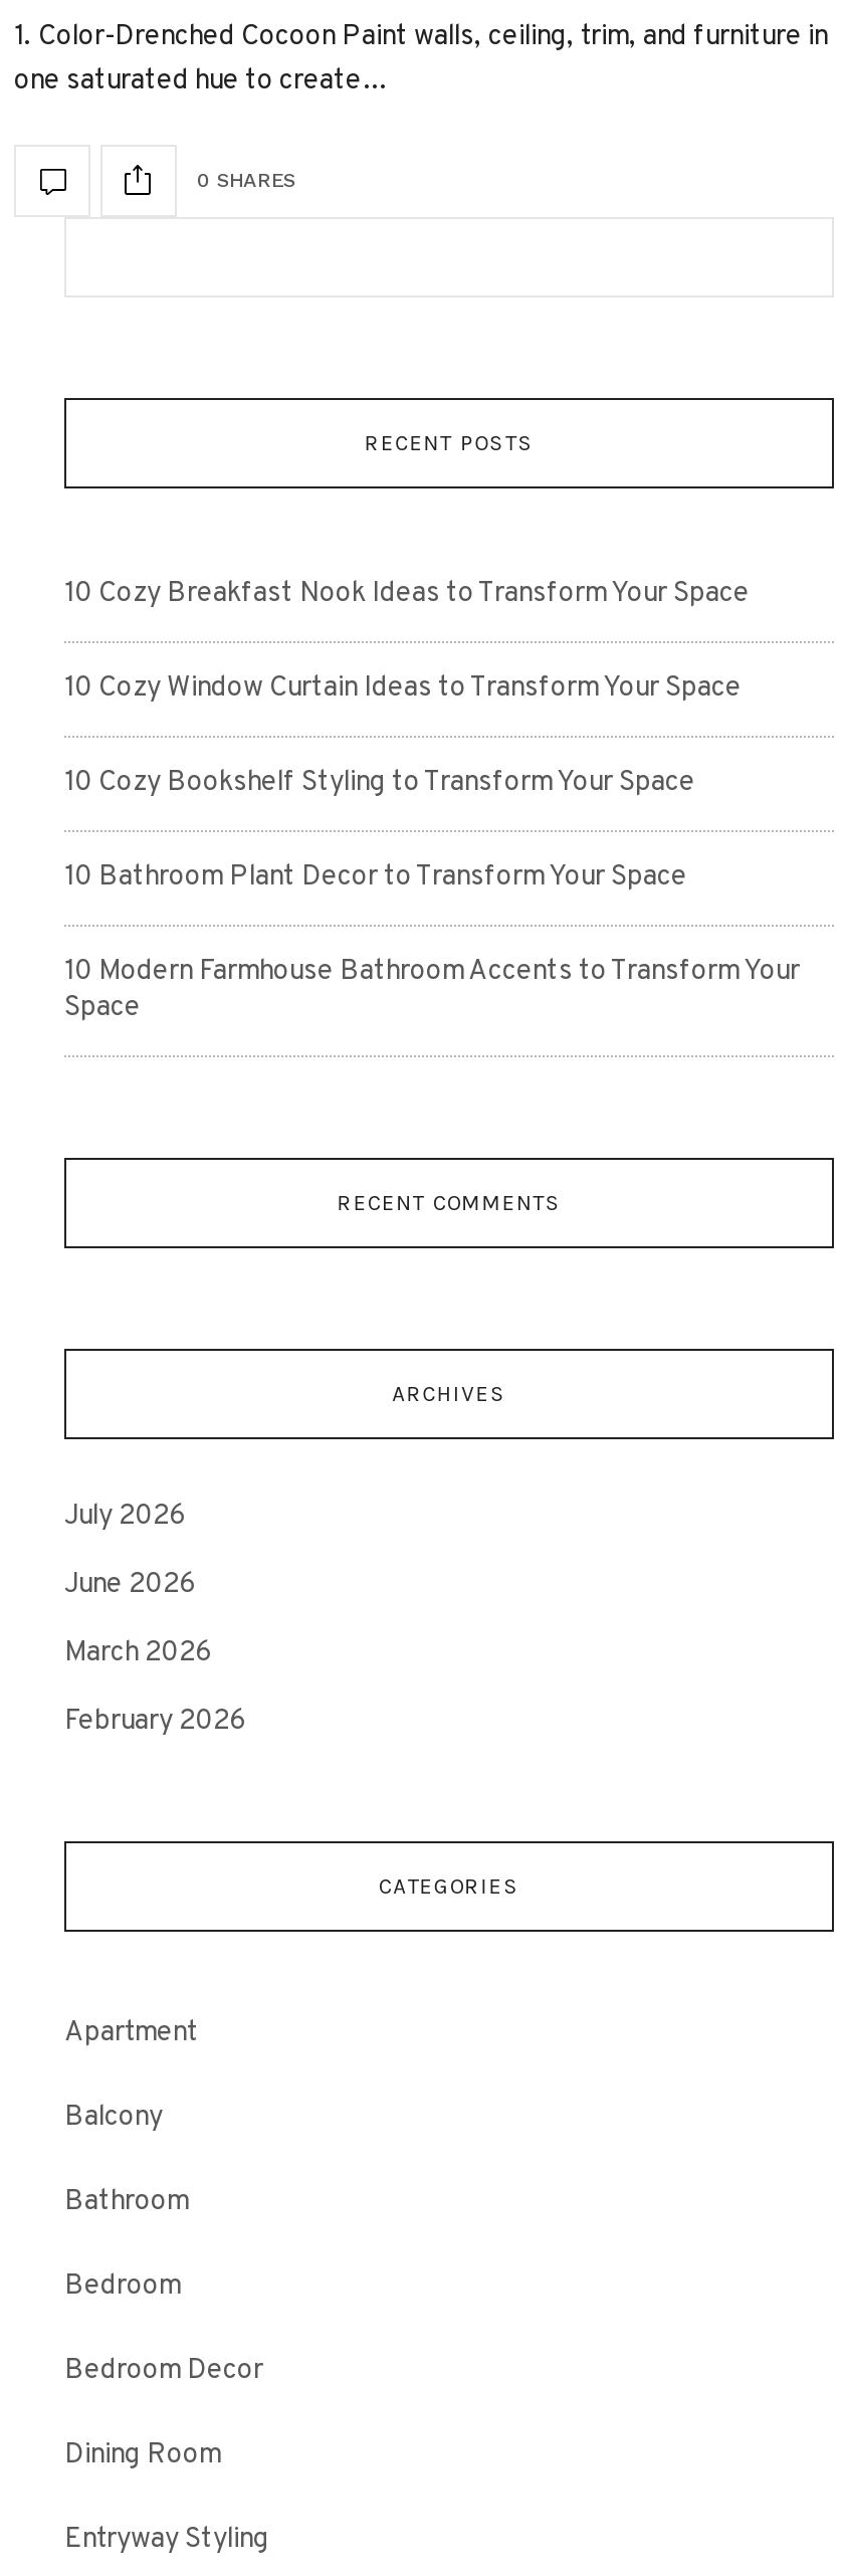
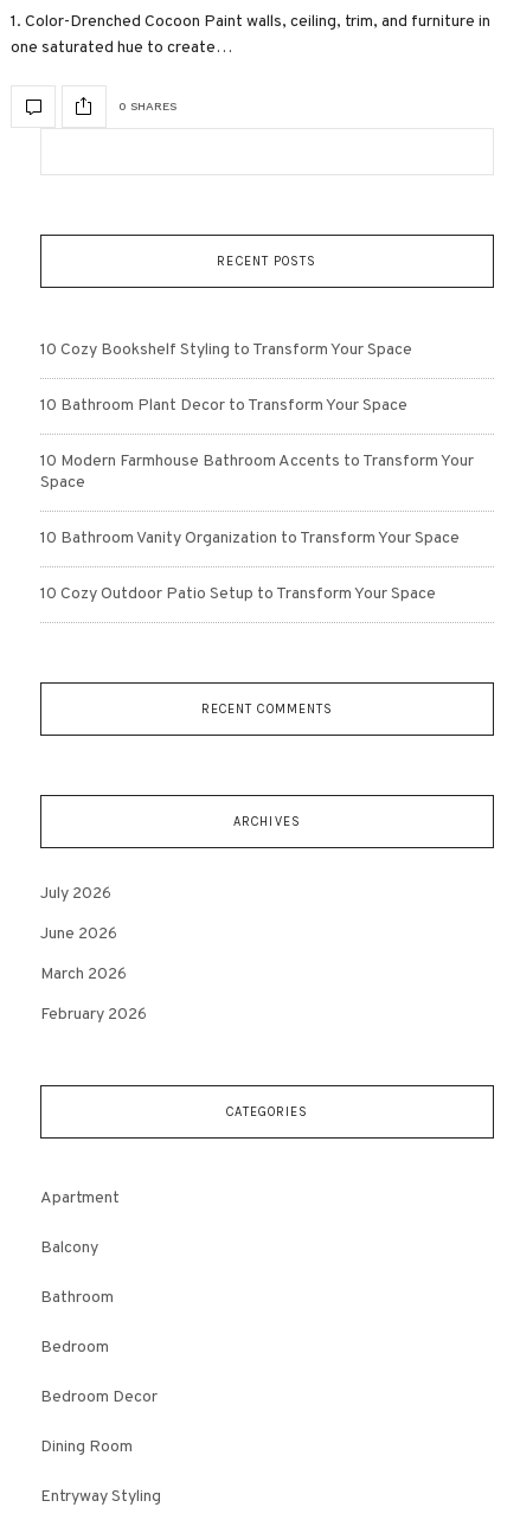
- 10 Cozy Breakfast Nook Ideas to Transform Your Space
- 10 Cozy Window Curtain Ideas to Transform Your Space

moved up: 10 Cozy Bookshelf Styling to Transform Your Space | 10 Bathroom Plant Decor to Transform Your Space | 10 Modern Farmhouse Bathroom Accents to Transform Your | Space

+ 10 Bathroom Vanity Organization to Transform Your Space
+ 10 Cozy Outdoor Patio Setup to Transform Your Space
